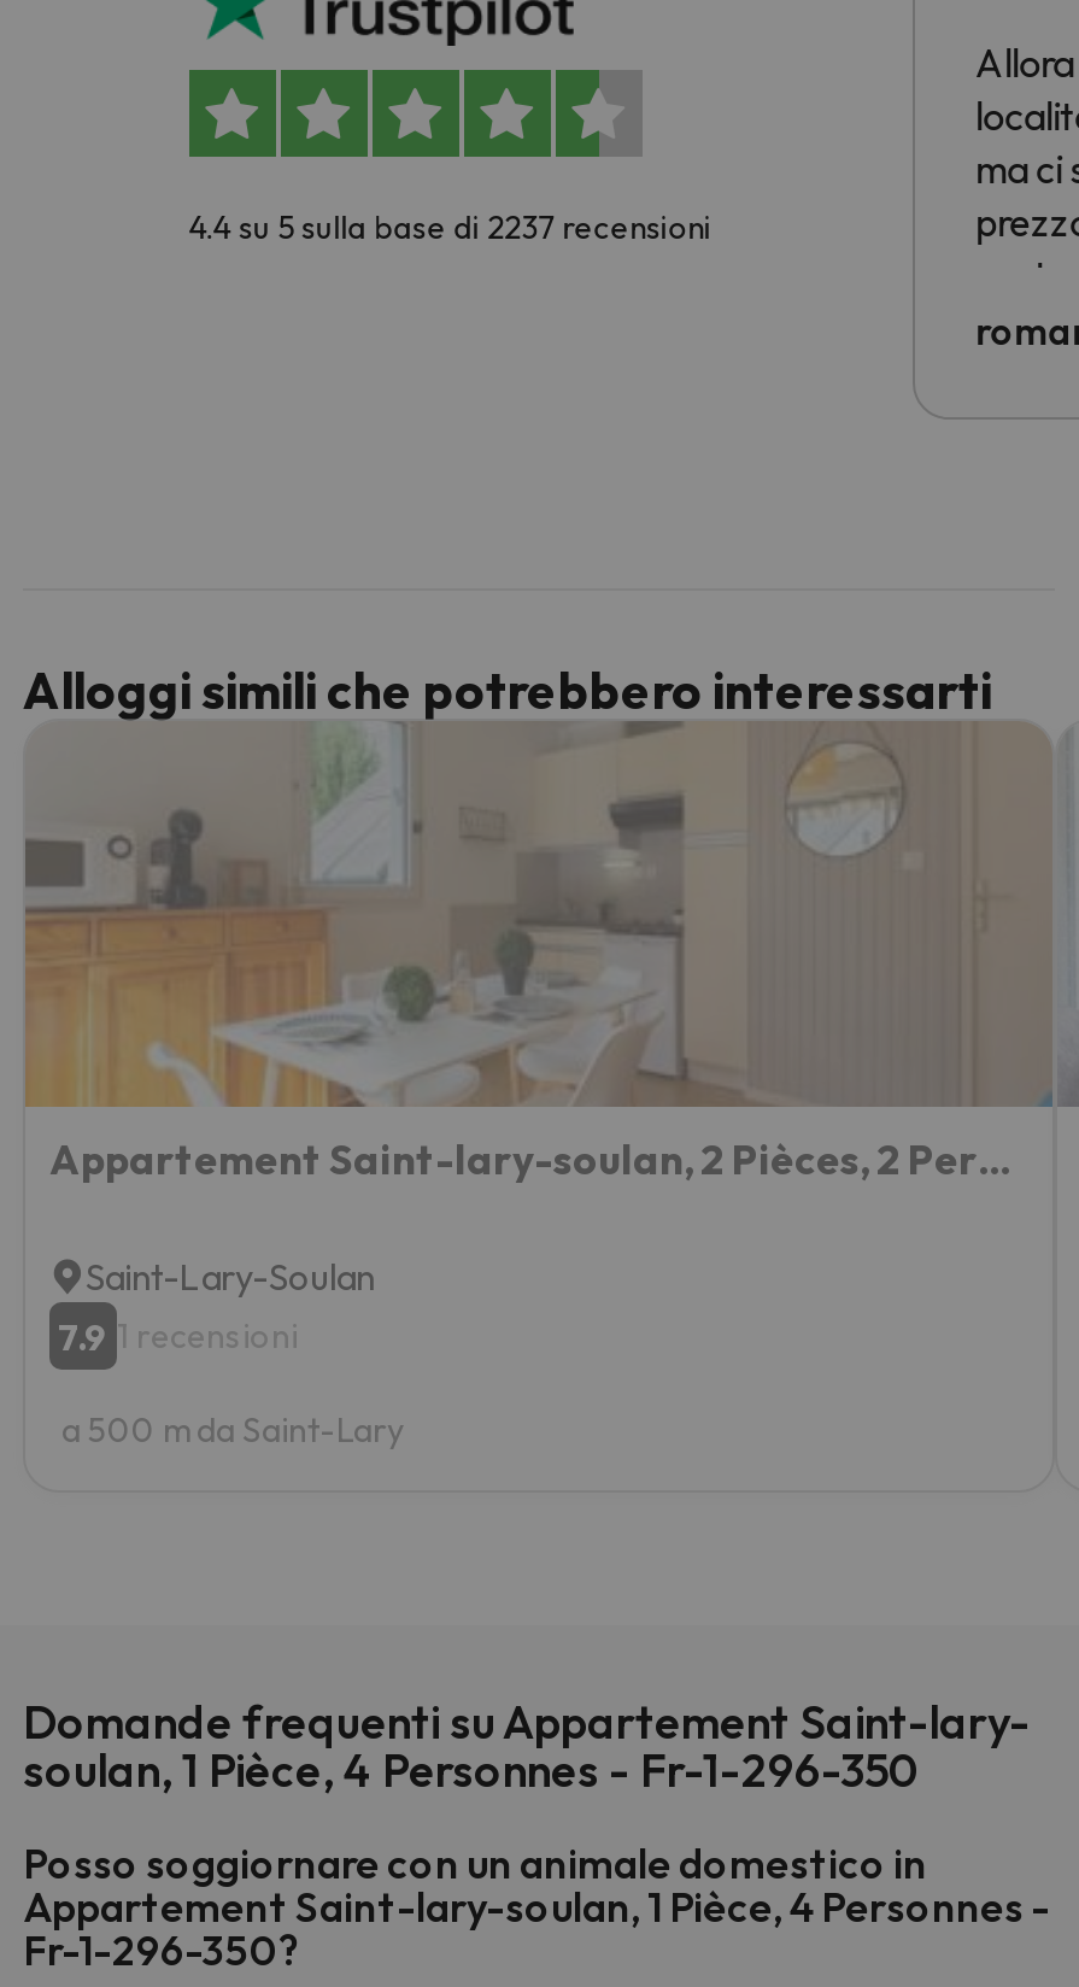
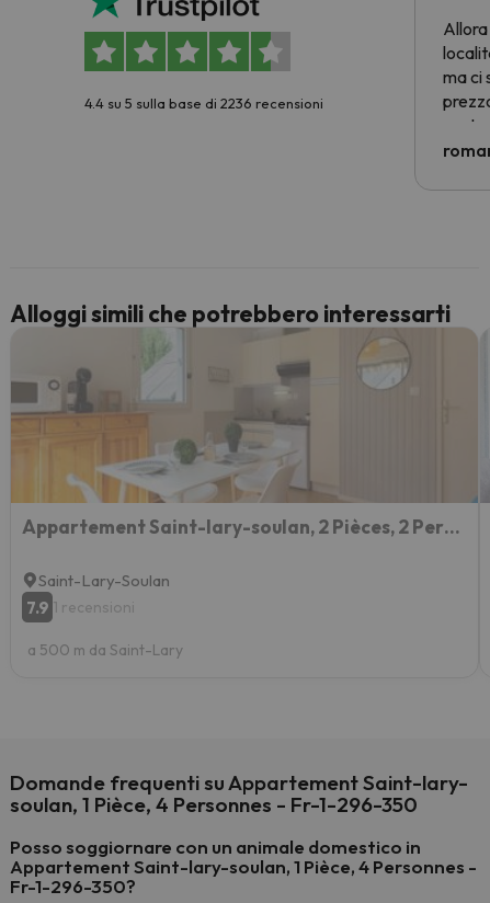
- 4.4 su 5 sulla base di 2237 recensioni
+ 4.4 su 5 sulla base di 2236 recensioni
